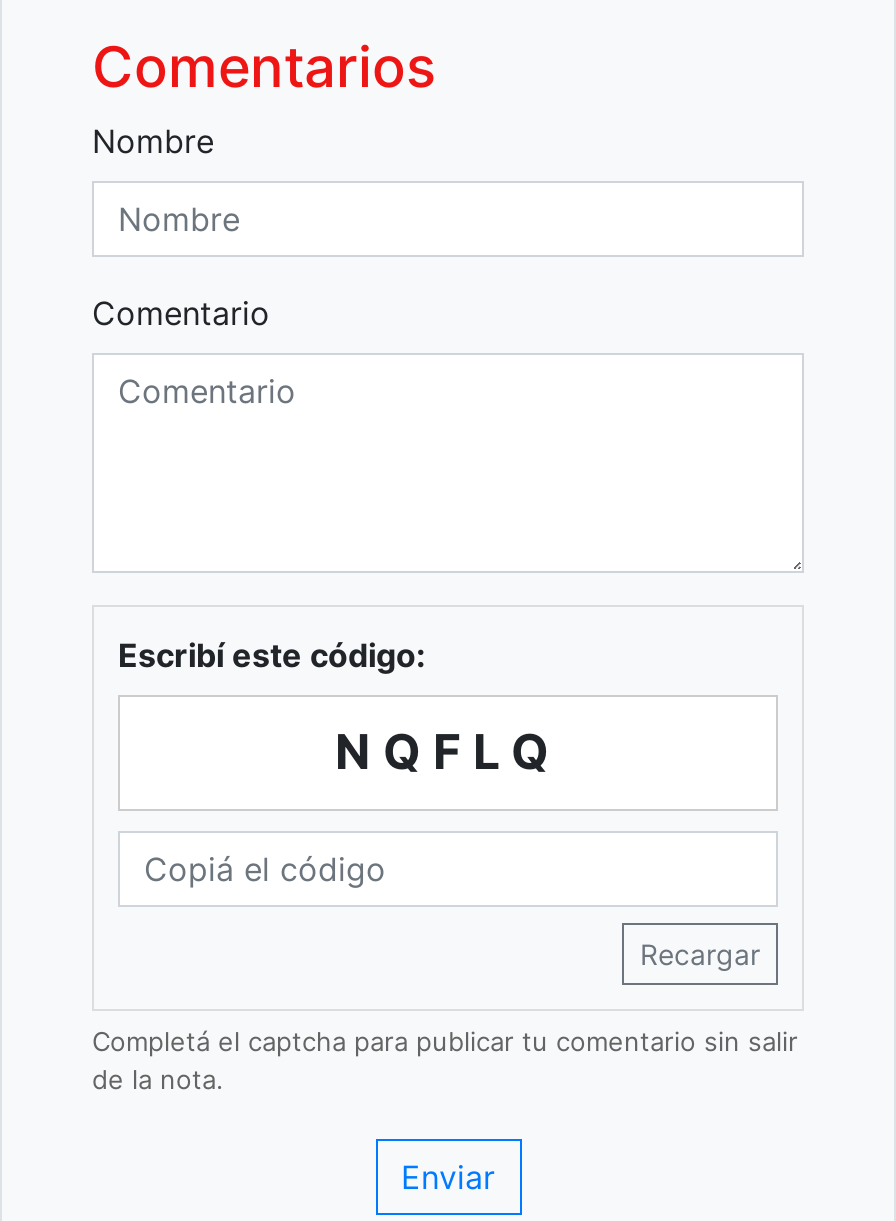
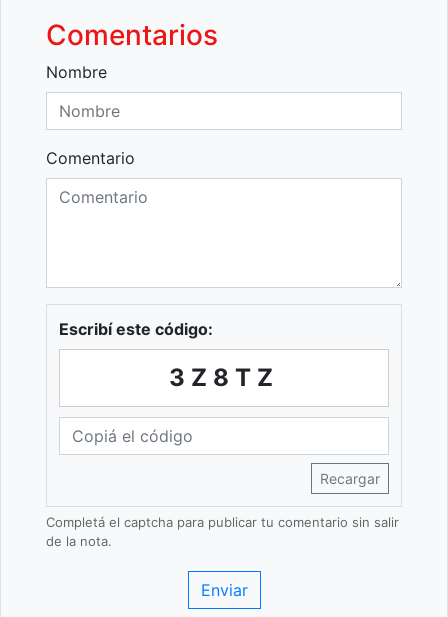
- NQFLQ
+ 3Z8TZ
